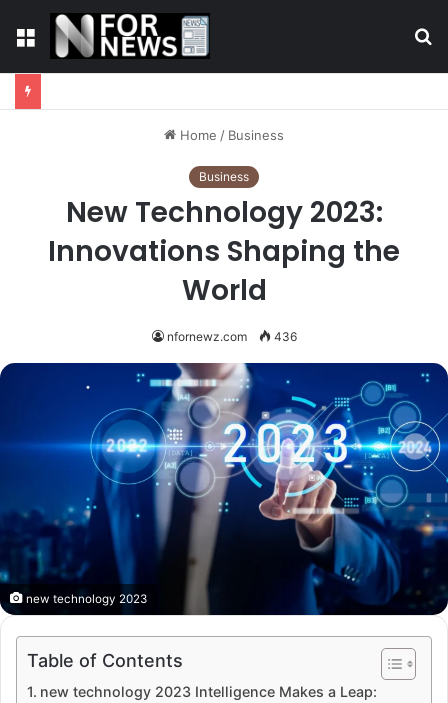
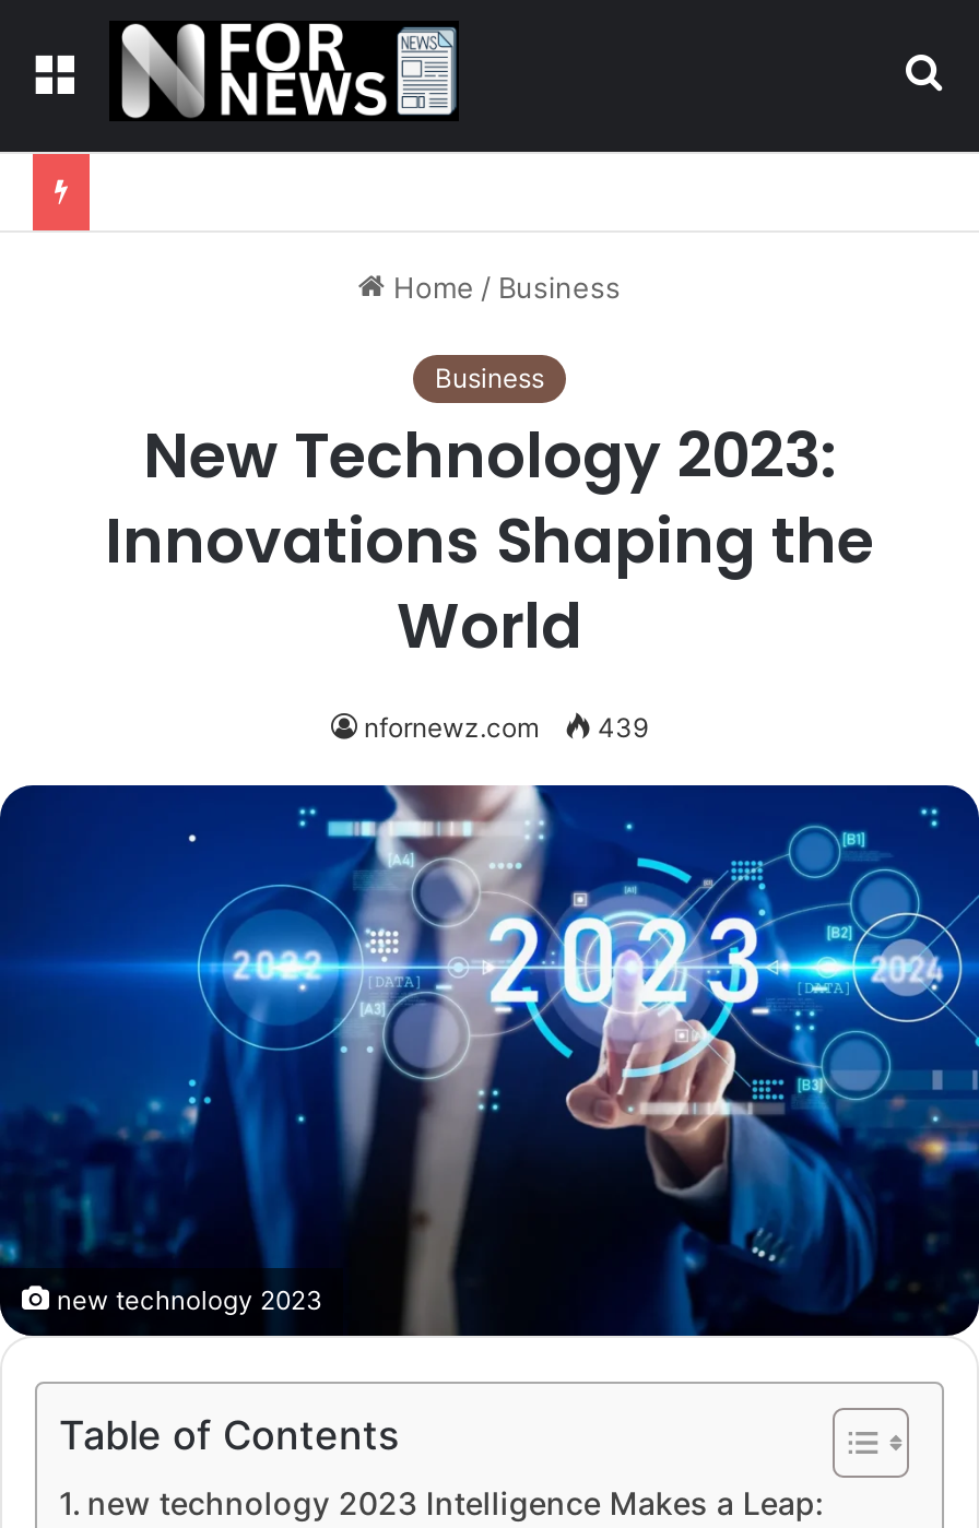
- nfornewz.com 436
+ nfornewz.com 439
